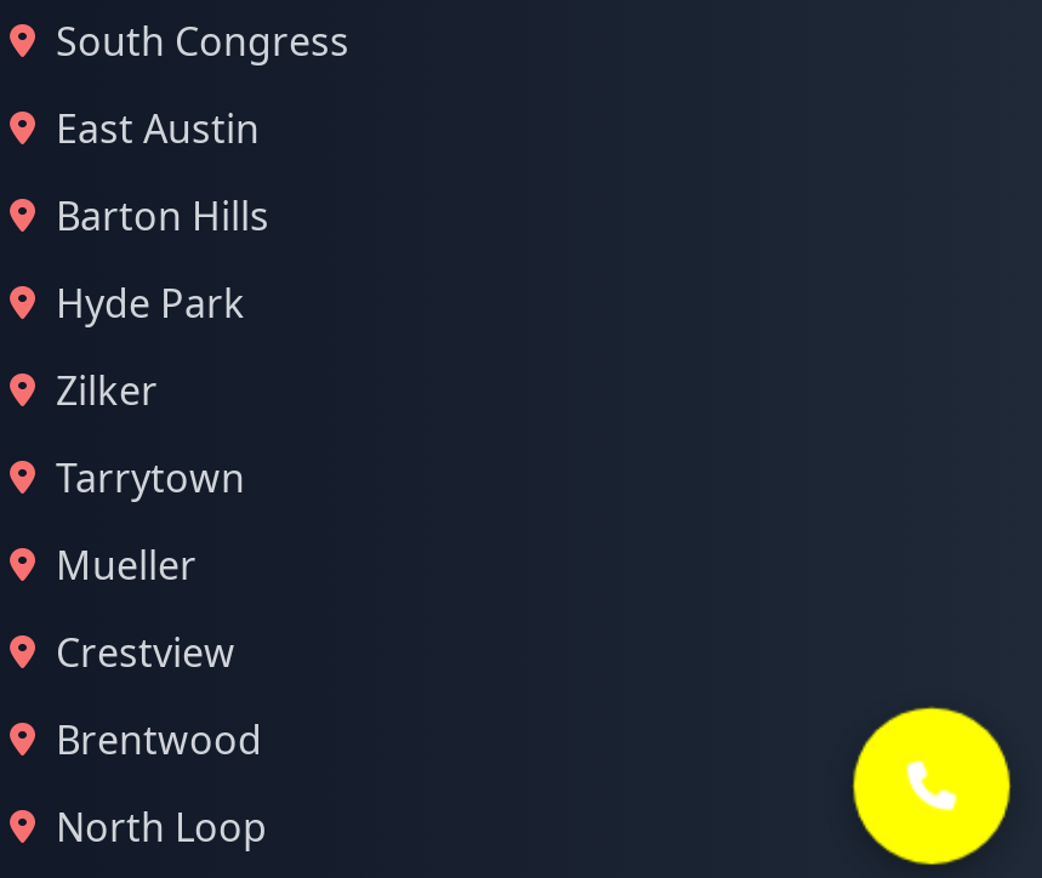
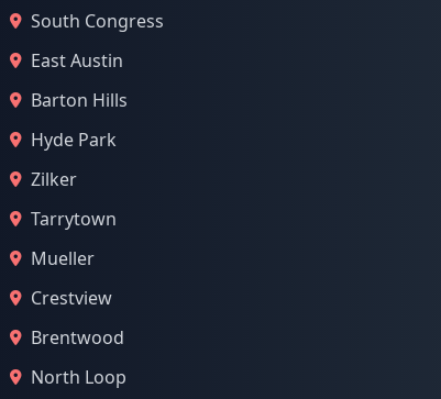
- [image]
